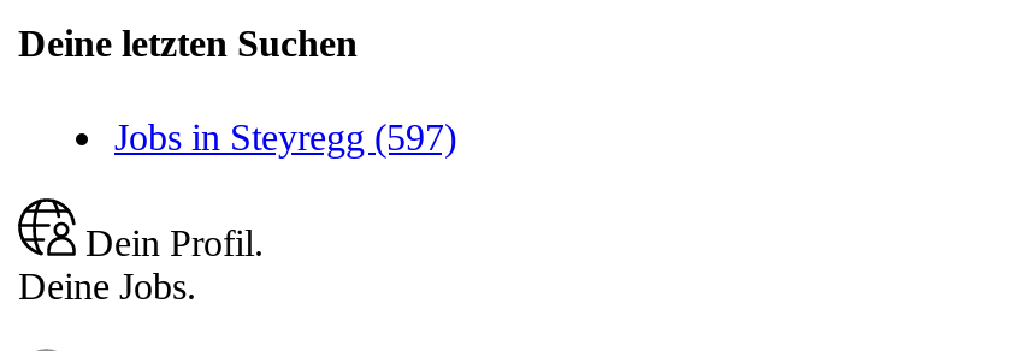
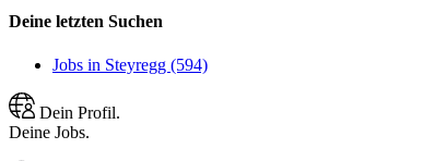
- Jobs in Steyregg (597)
+ Jobs in Steyregg (594)
